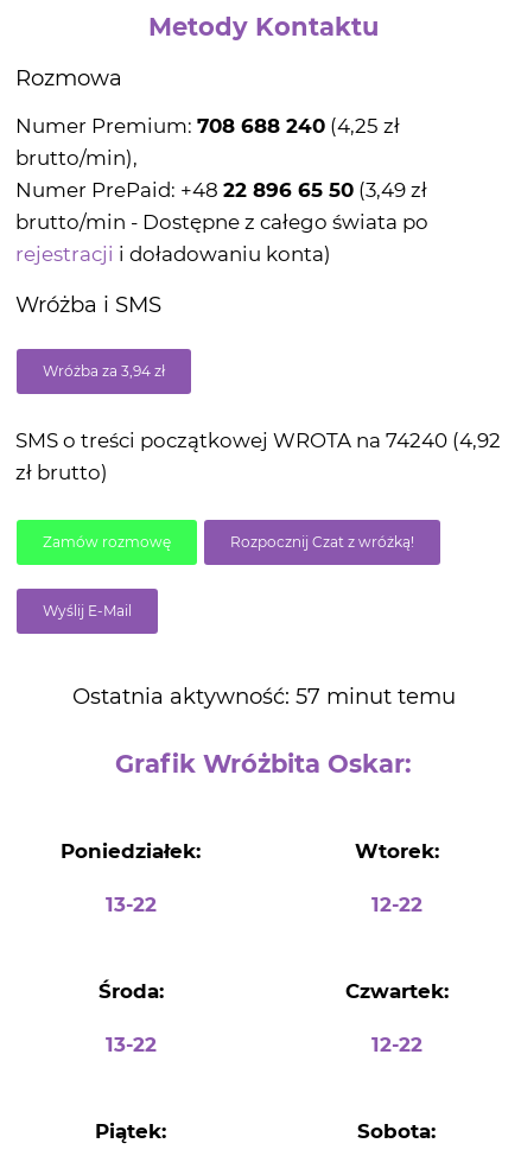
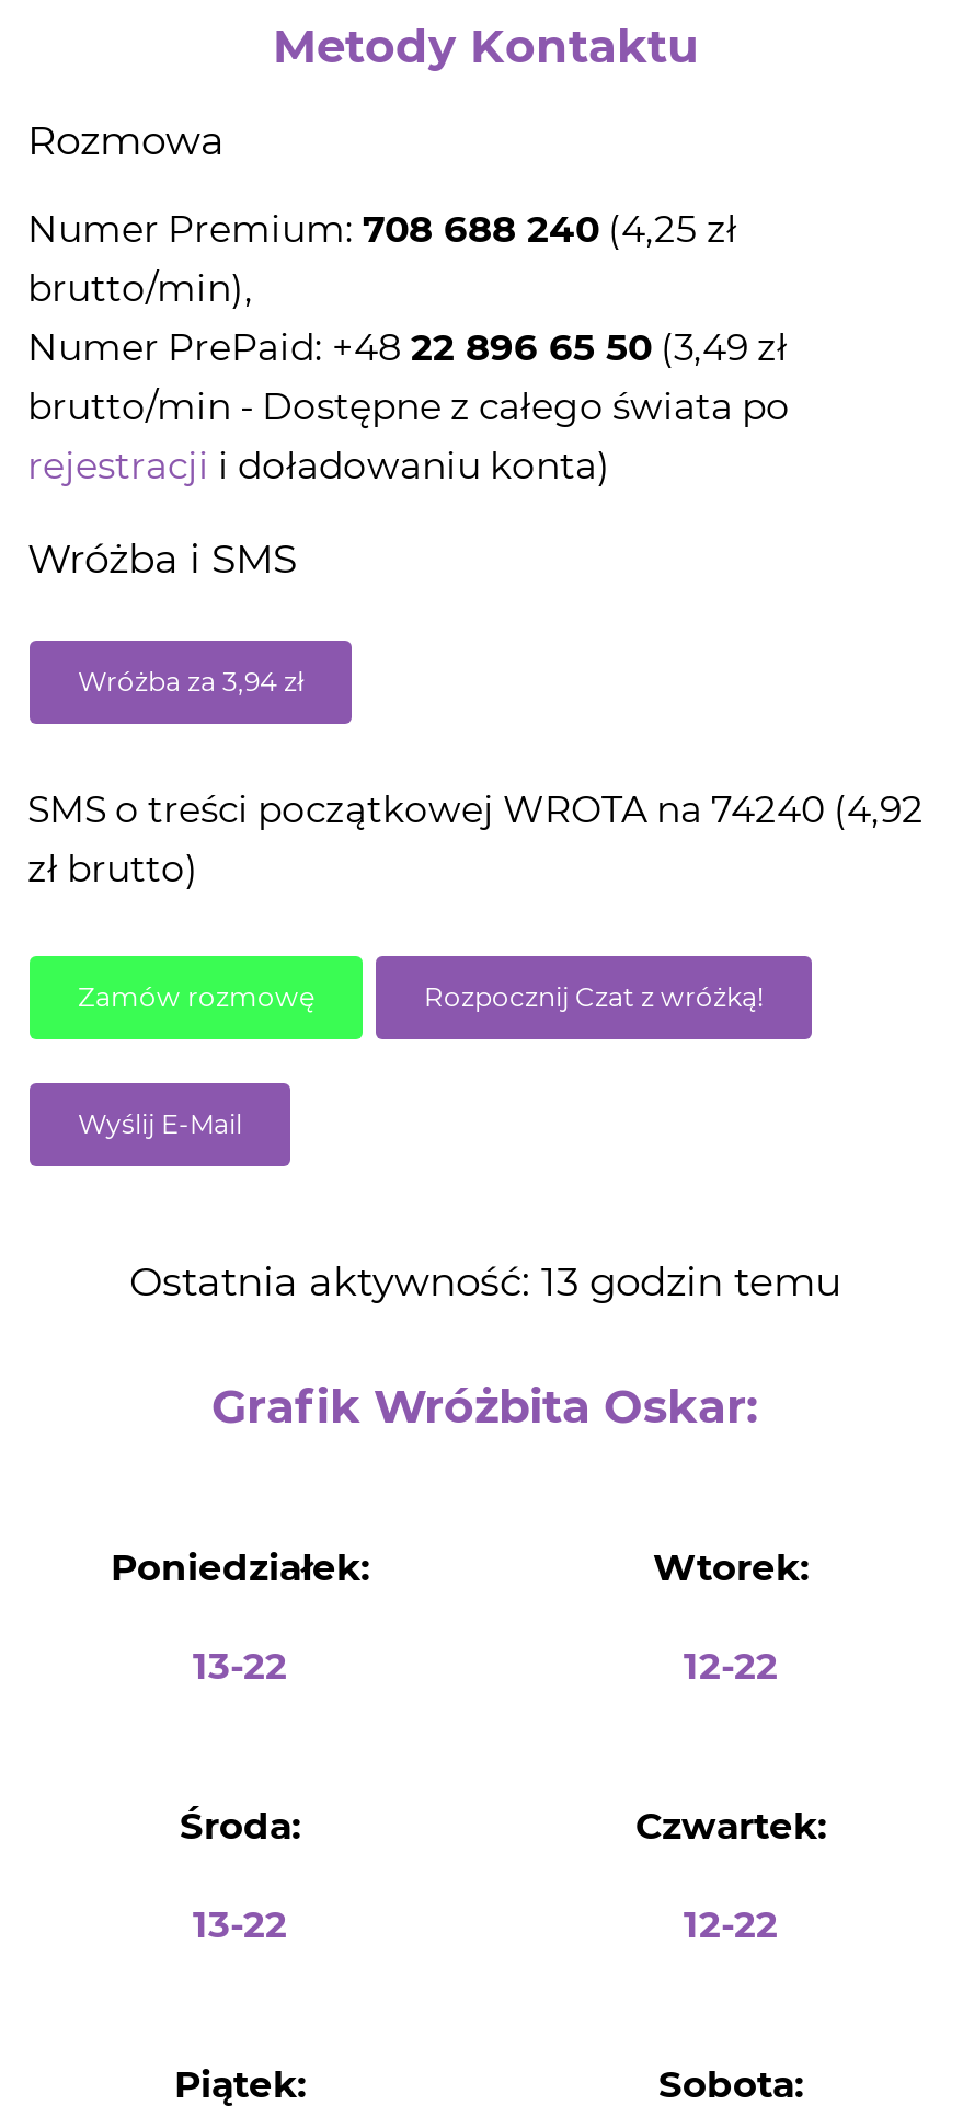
- Ostatnia aktywność: 57 minut temu
+ Ostatnia aktywność: 13 godzin temu
